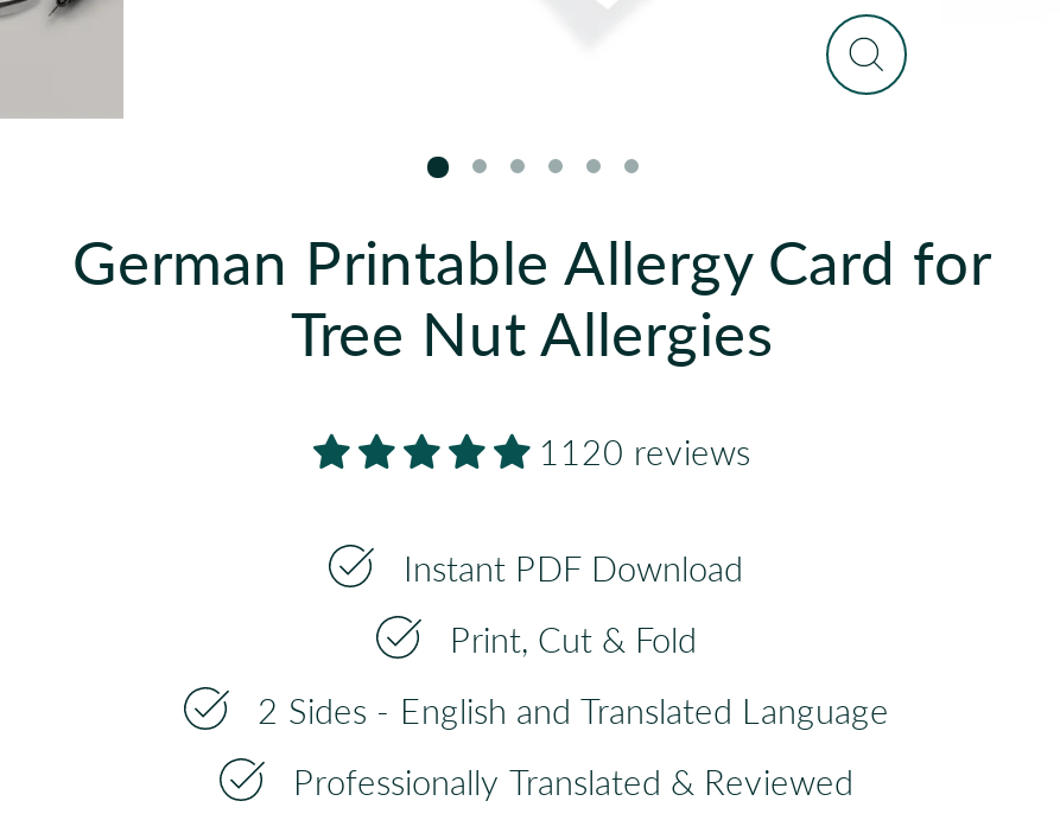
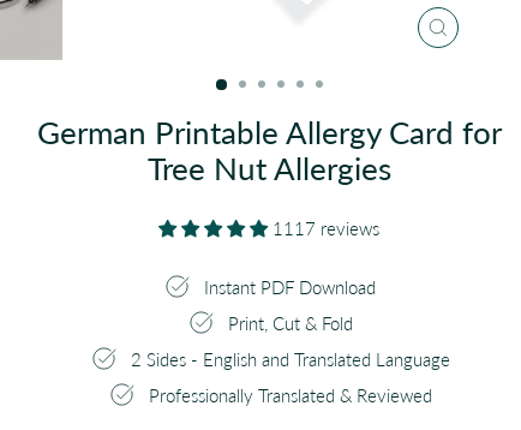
- 1120 reviews
+ 1117 reviews
